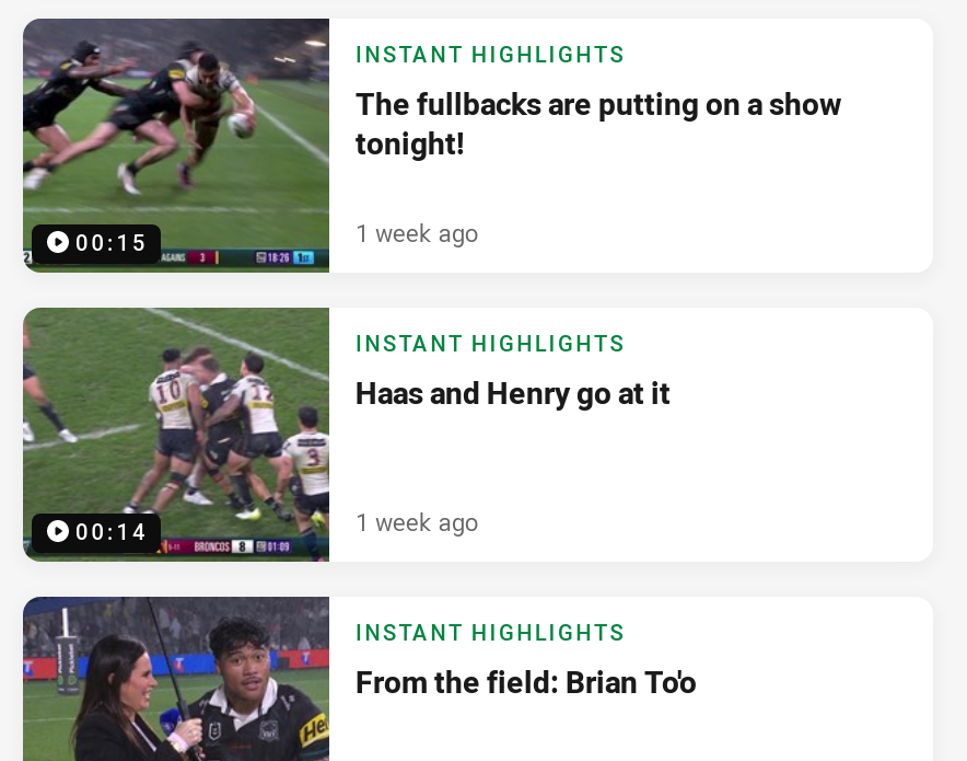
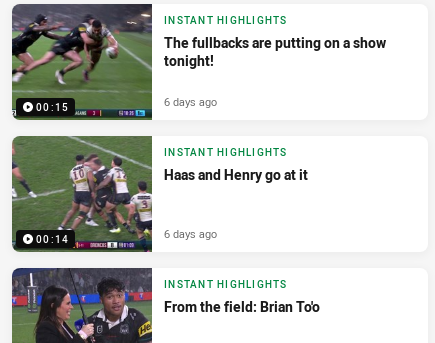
- 1 week ago
+ 6 days ago

- 1 week ago
+ 6 days ago
